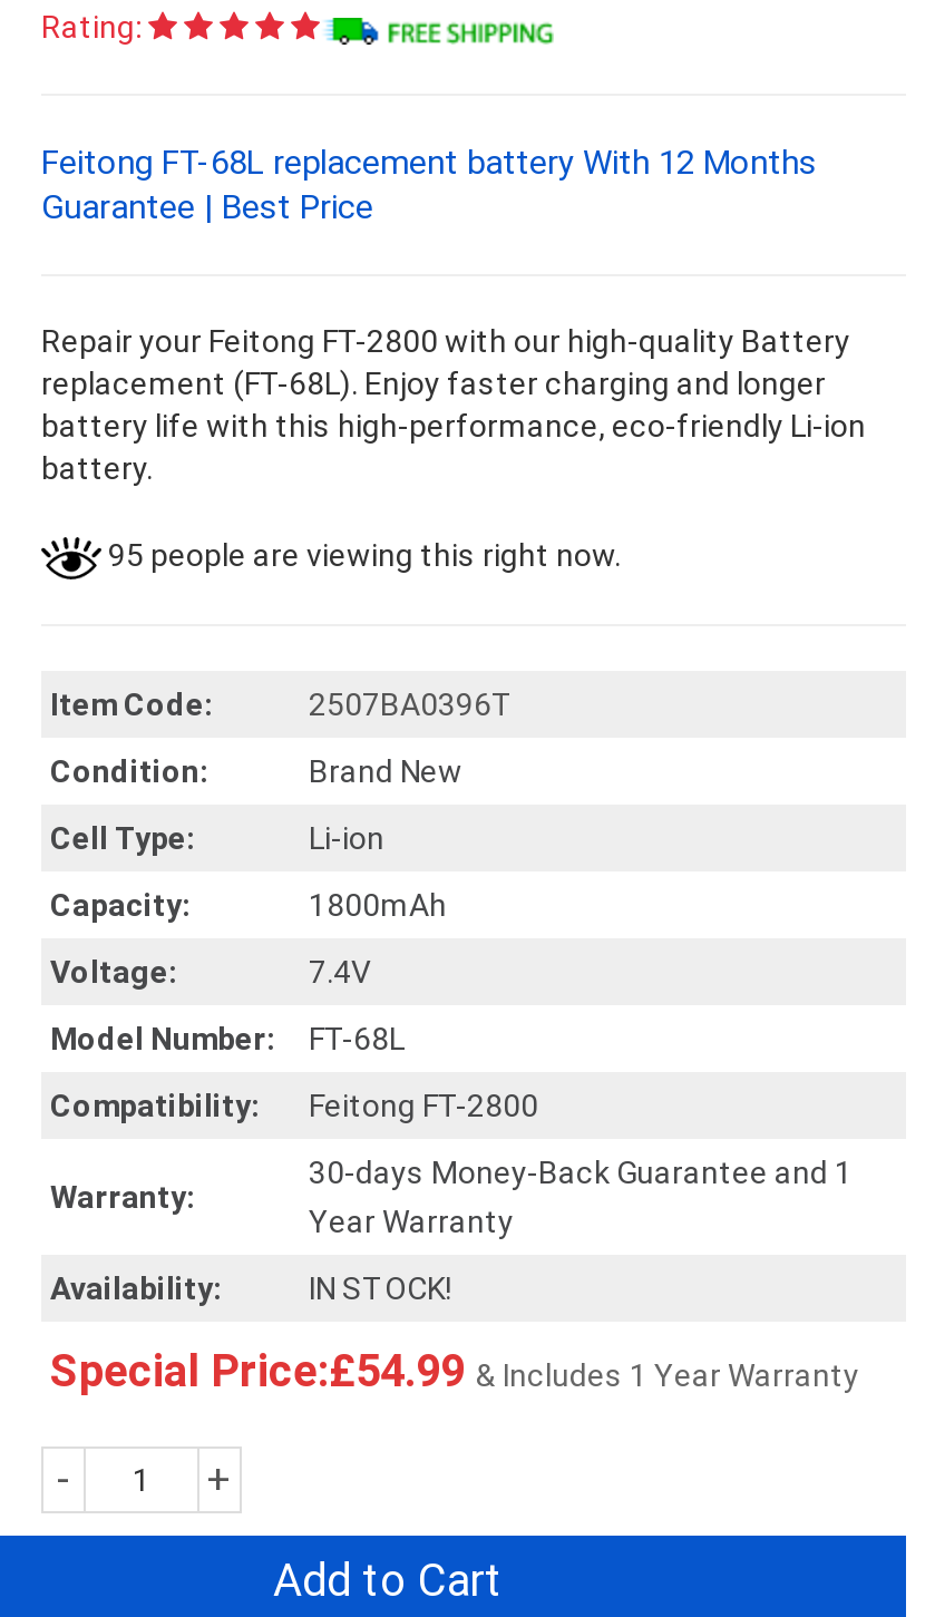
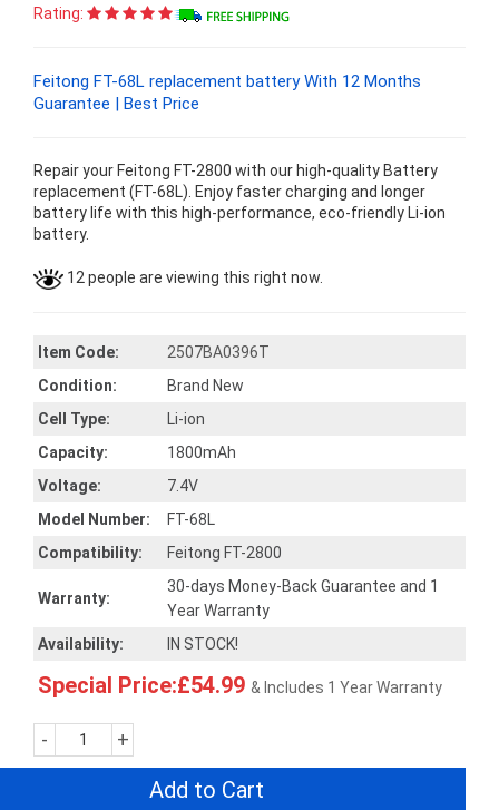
- 95 people are viewing this right now.
+ 12 people are viewing this right now.
